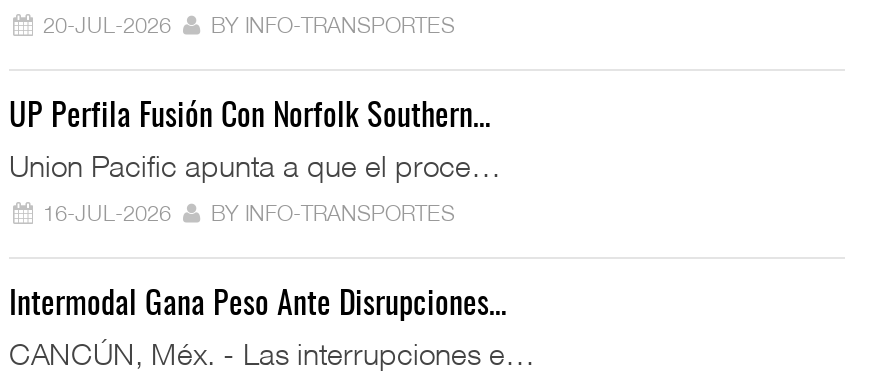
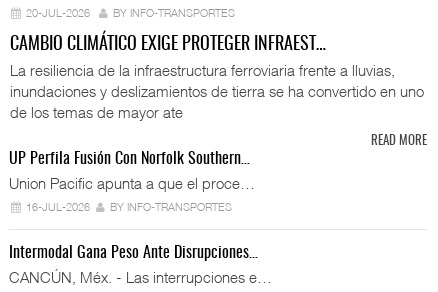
+ CAMBIO CLIMÁTICO EXIGE PROTEGER INFRAEST…
+ La resiliencia de la infraestructura ferroviaria frente a lluvias,
+ inundaciones y deslizamientos de tierra se ha convertido en uno
+ de los temas de mayor ate
+ READ MORE
